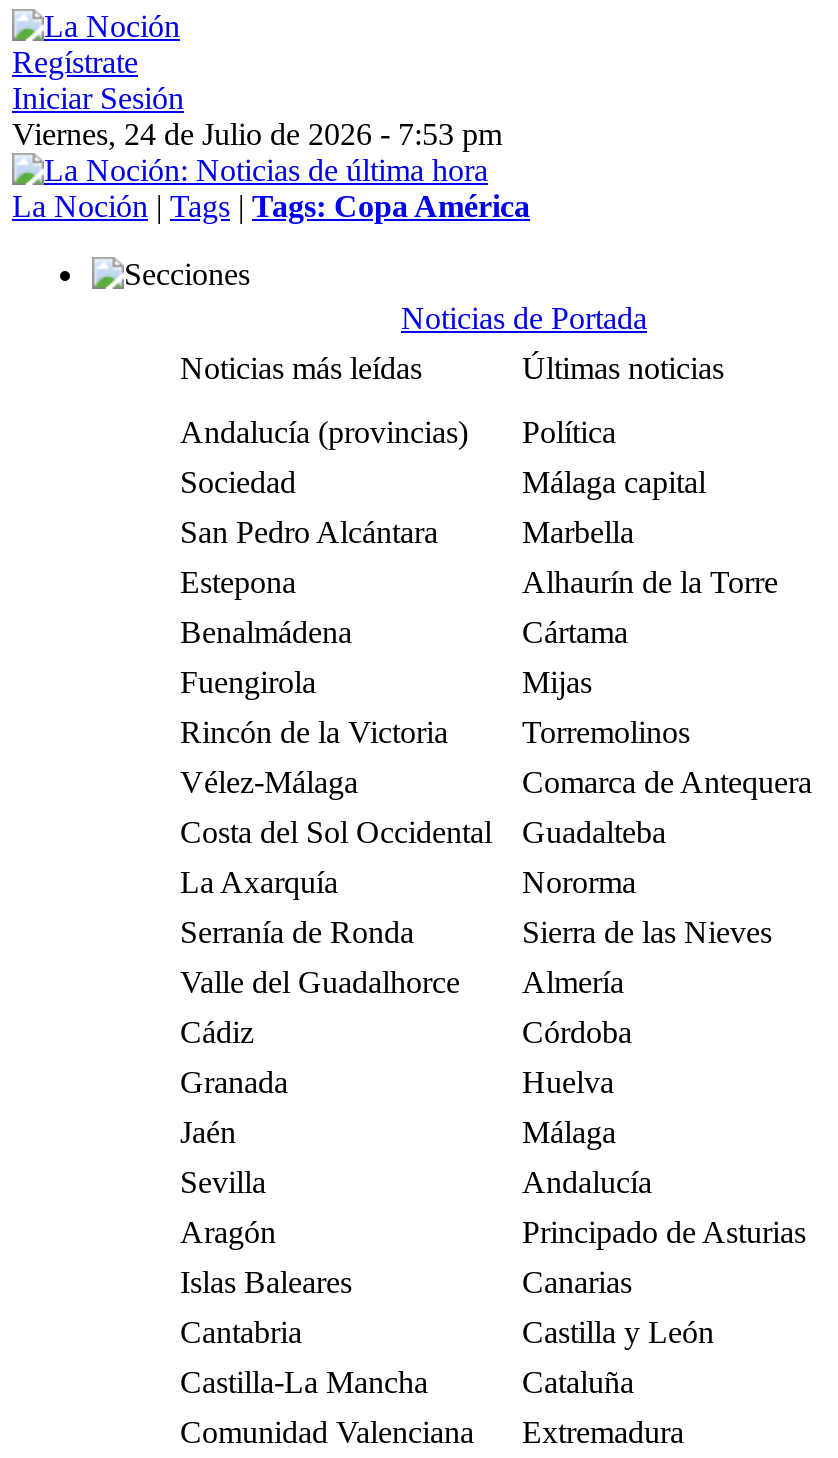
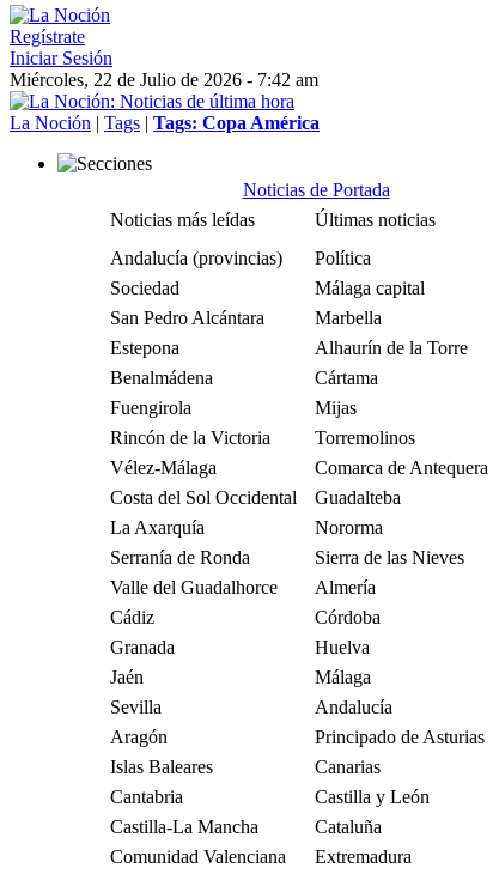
- Viernes, 24 de Julio de 2026 - 7:53 pm
+ Miércoles, 22 de Julio de 2026 - 7:42 am
